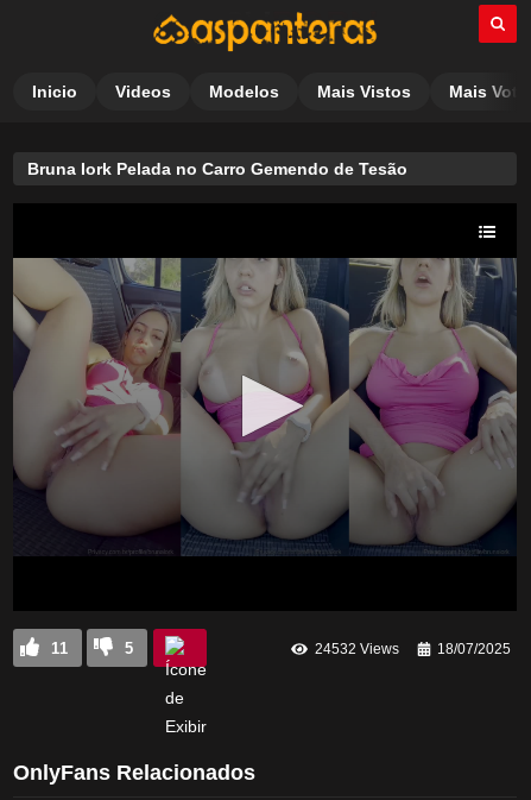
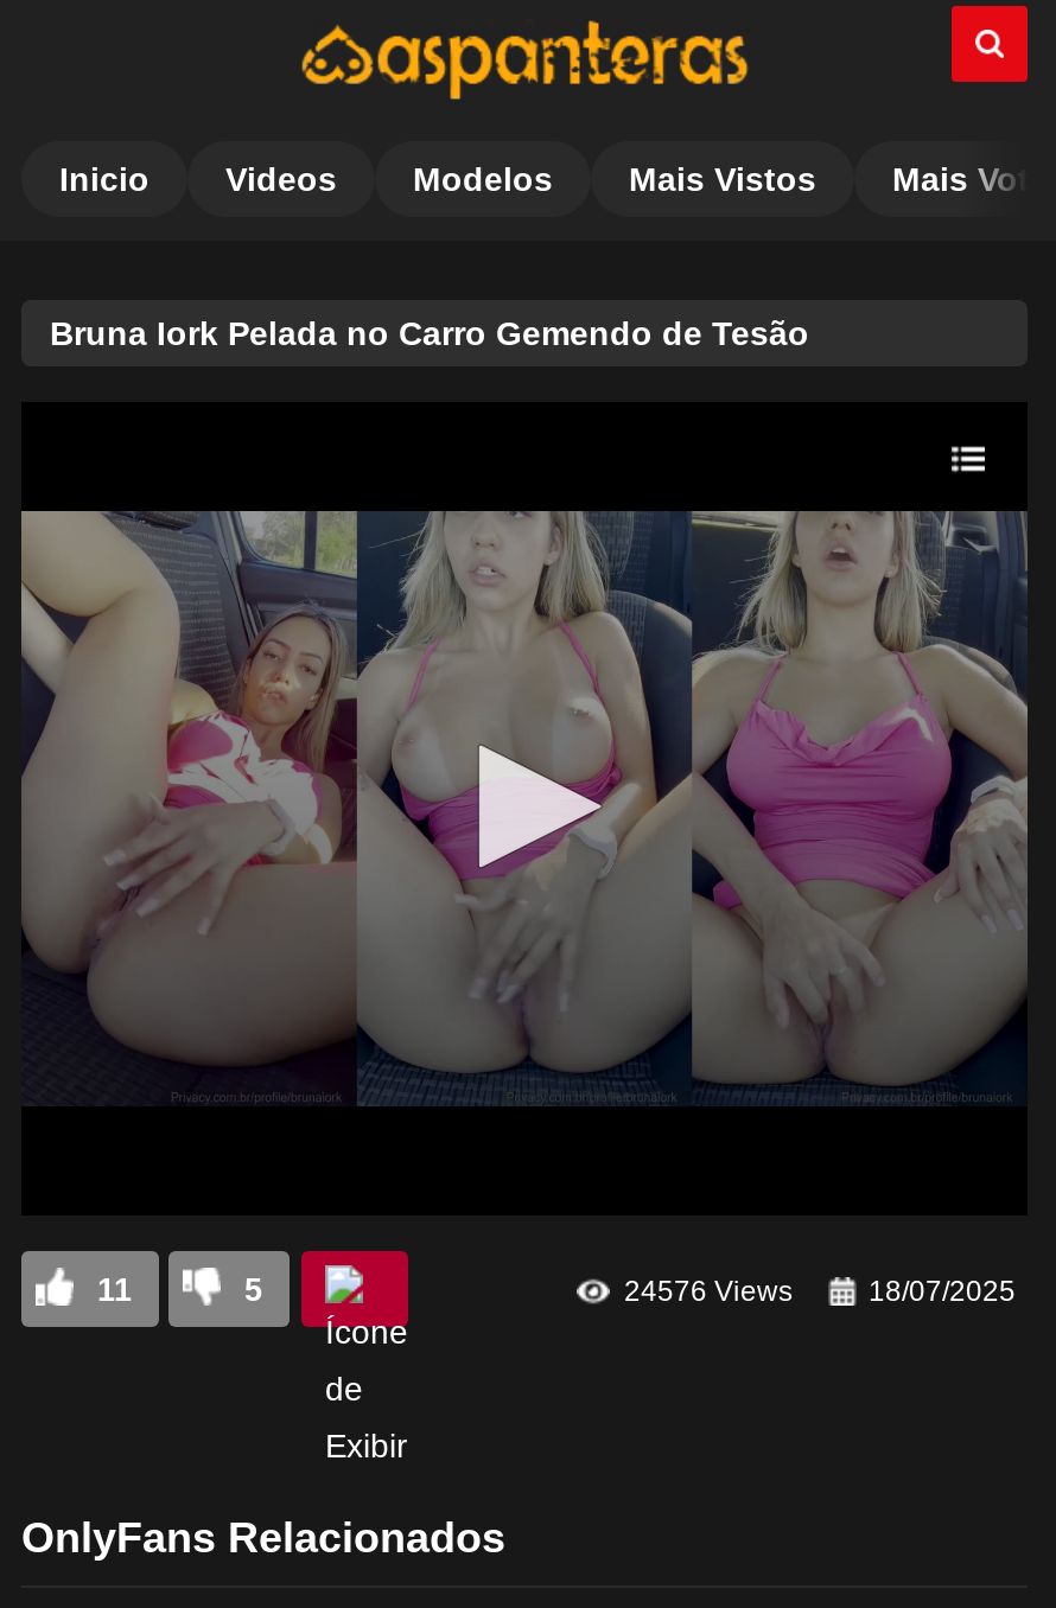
- 24532 Views
+ 24576 Views
